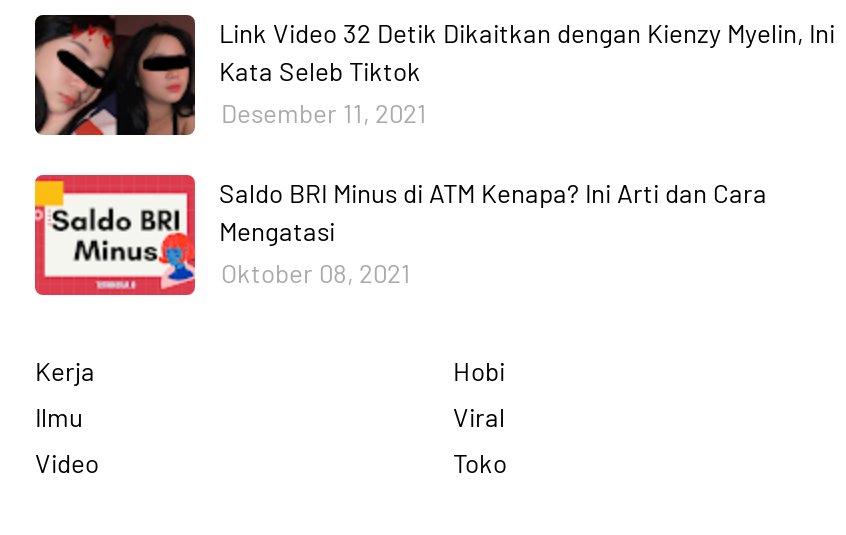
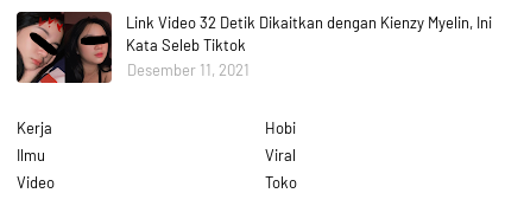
- [image]
- Saldo BRI Minus di ATM Kenapa? Ini Arti dan Cara
- Mengatasi
- Oktober 08, 2021
